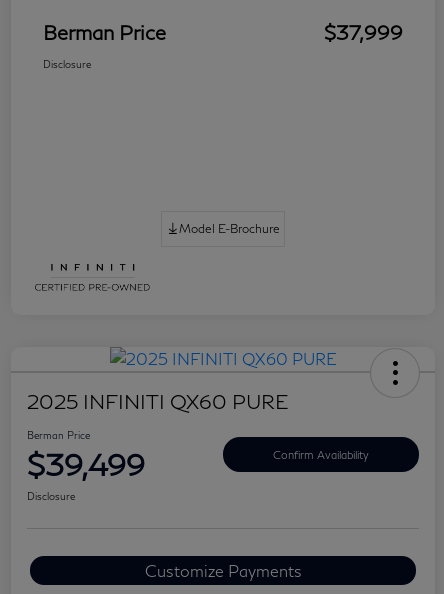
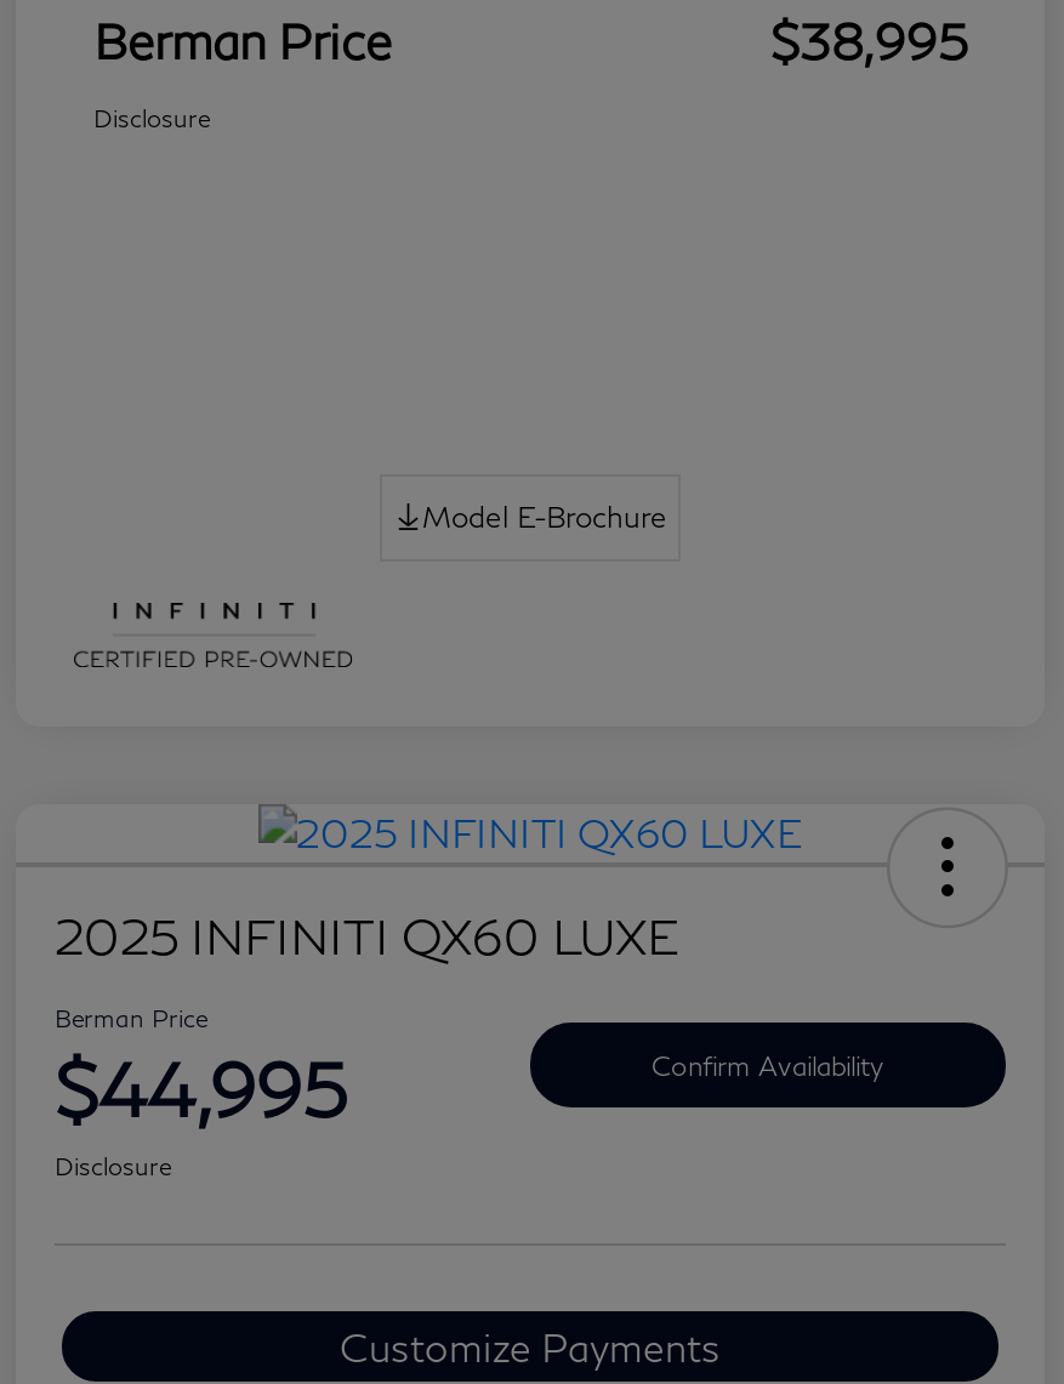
- $37,999
+ $38,995

- 2025 INFINITI QX60 PURE
+ 2025 INFINITI QX60 LUXE

- $39,499
+ $44,995
